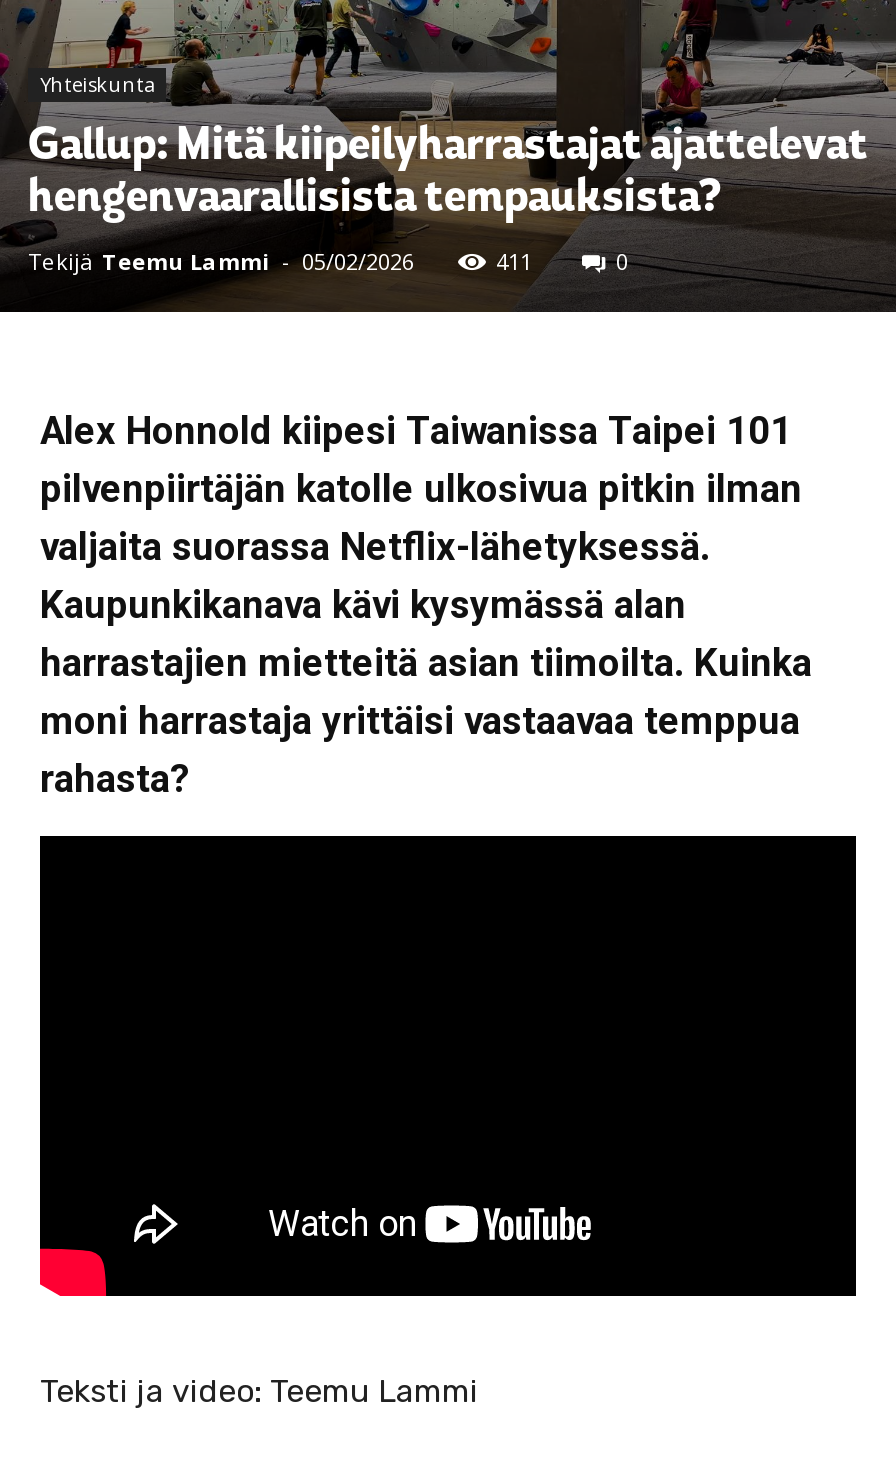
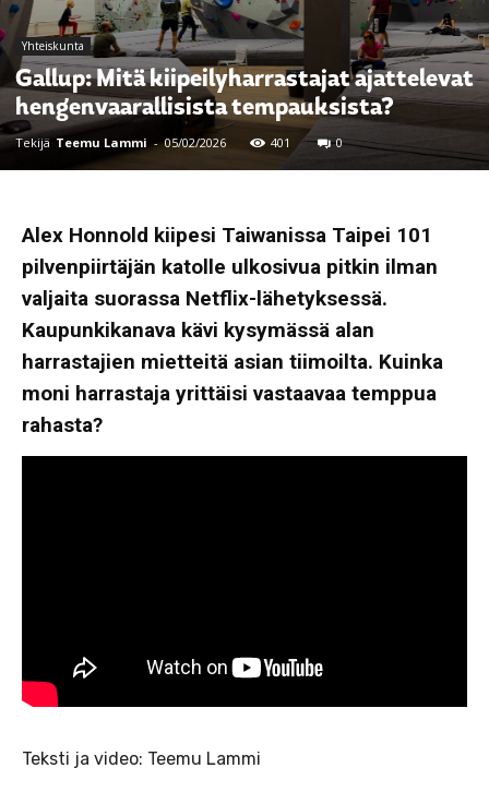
- 411
+ 401
